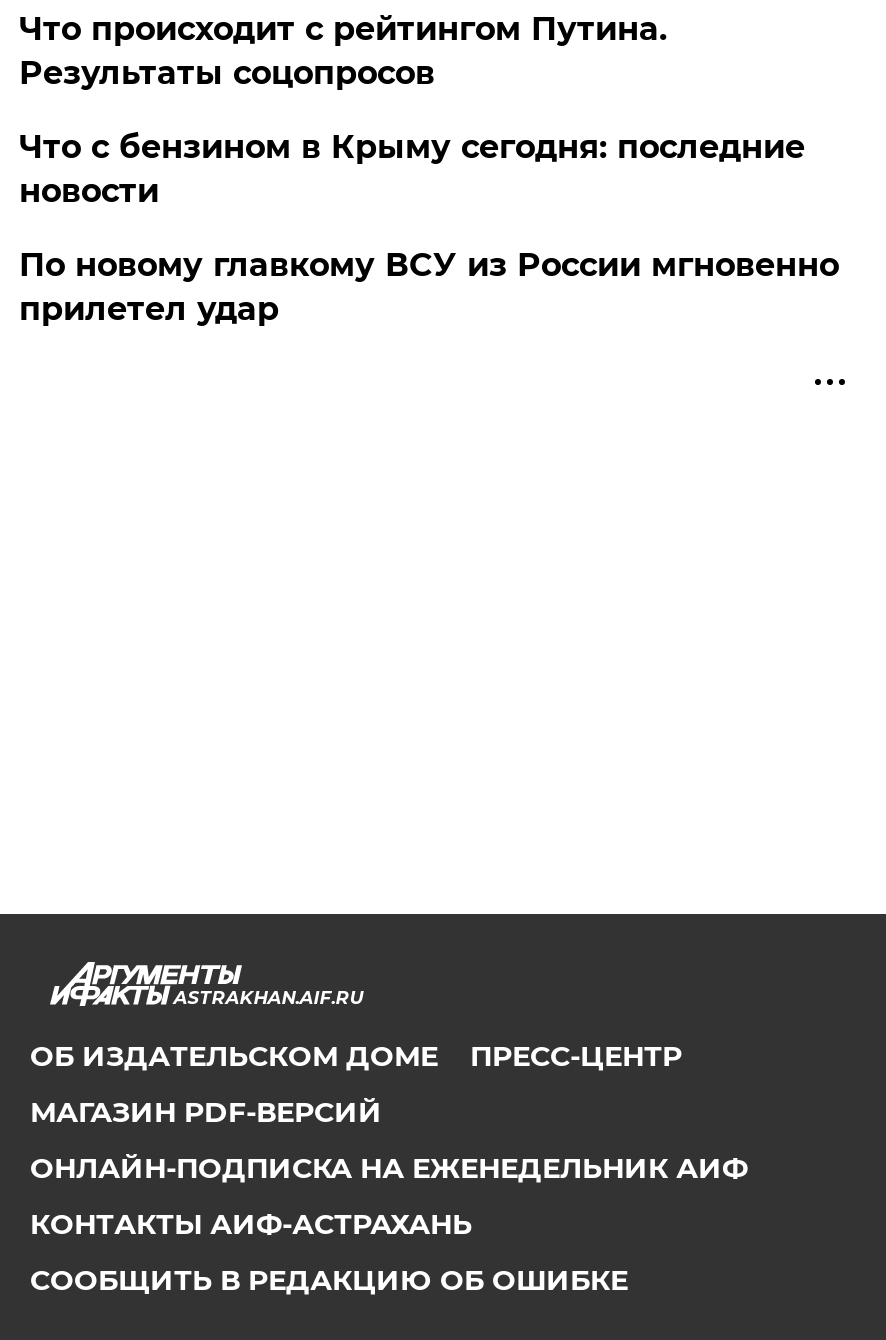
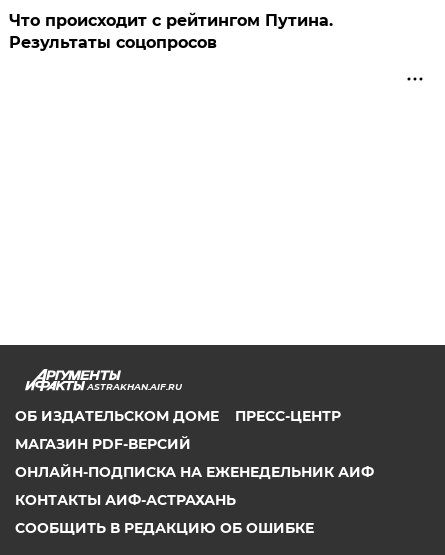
- Что с бензином в Крыму сегодня: последние
- новости
- По новому главкому ВСУ из России мгновенно
- прилетел удар
